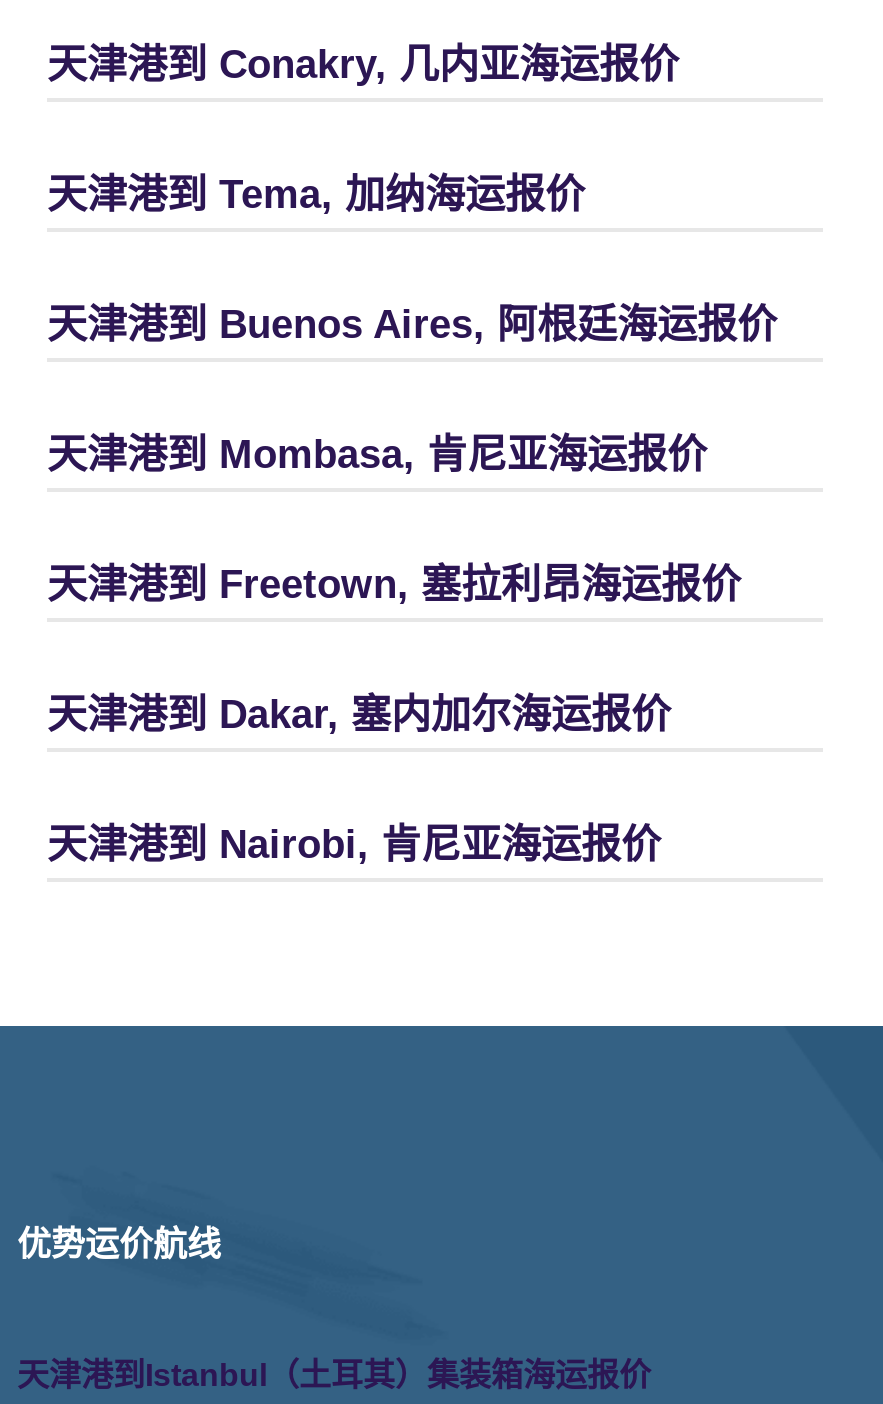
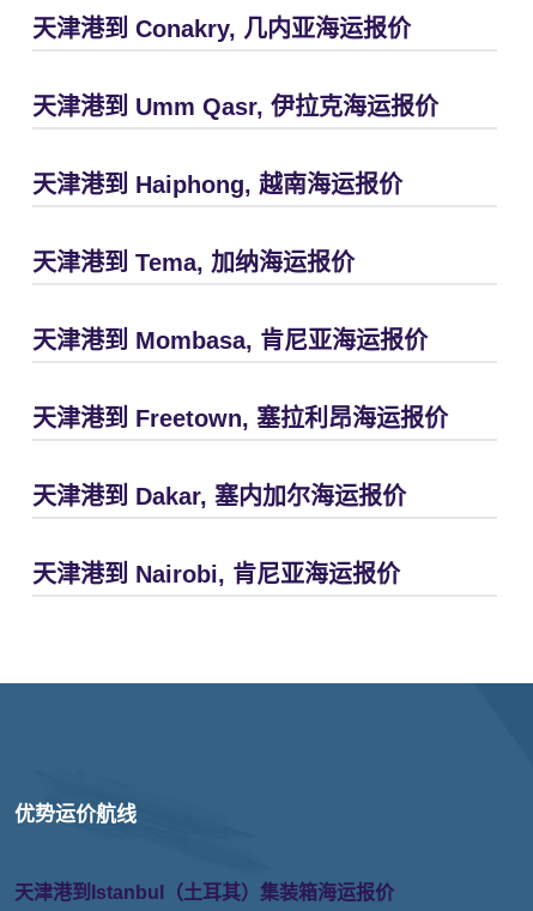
+ 天津港到 Umm Qasr, 伊拉克海运报价
+ 天津港到 Haiphong, 越南海运报价

moved down: 天津港到 Tema, 加纳海运报价

- 天津港到 Buenos Aires, 阿根廷海运报价
